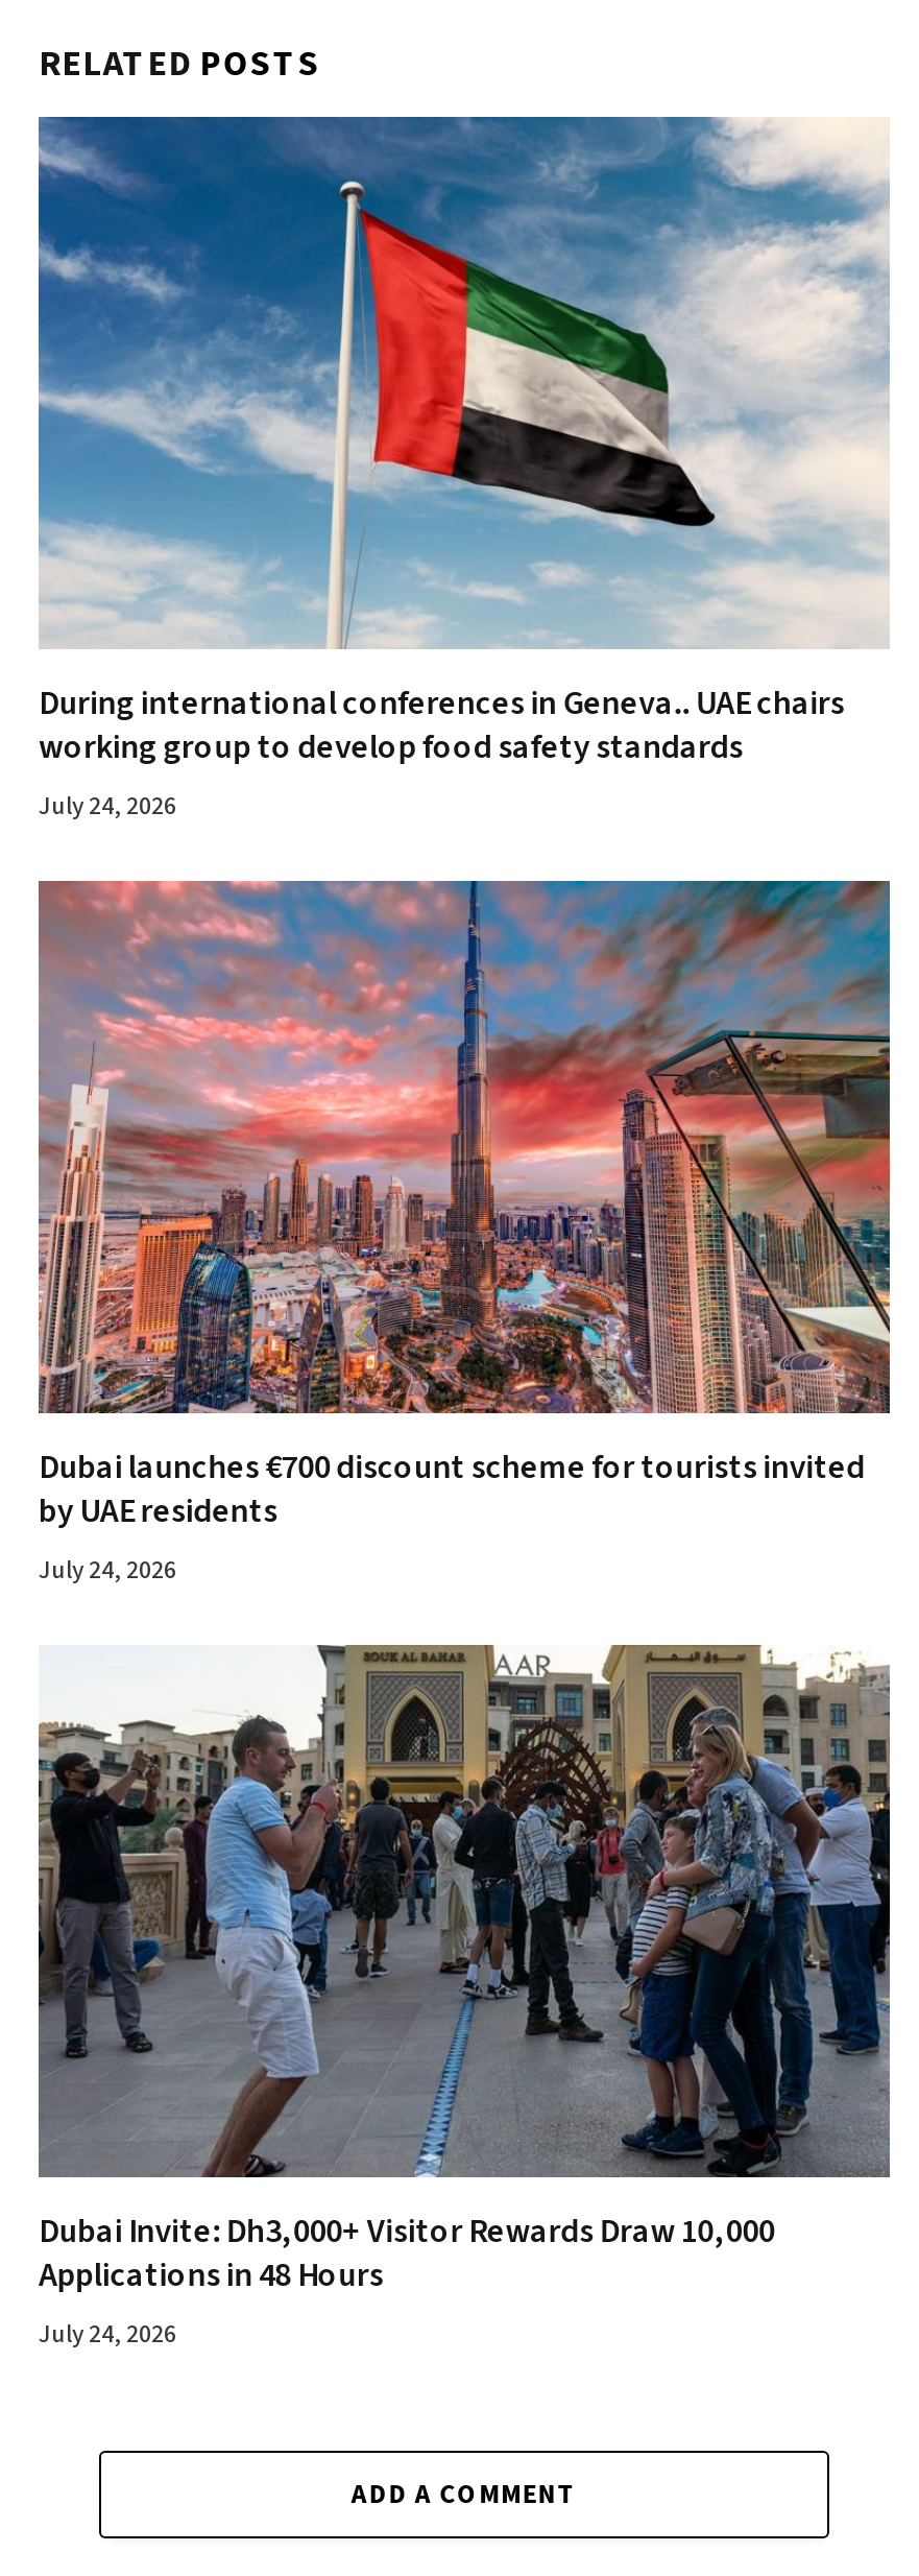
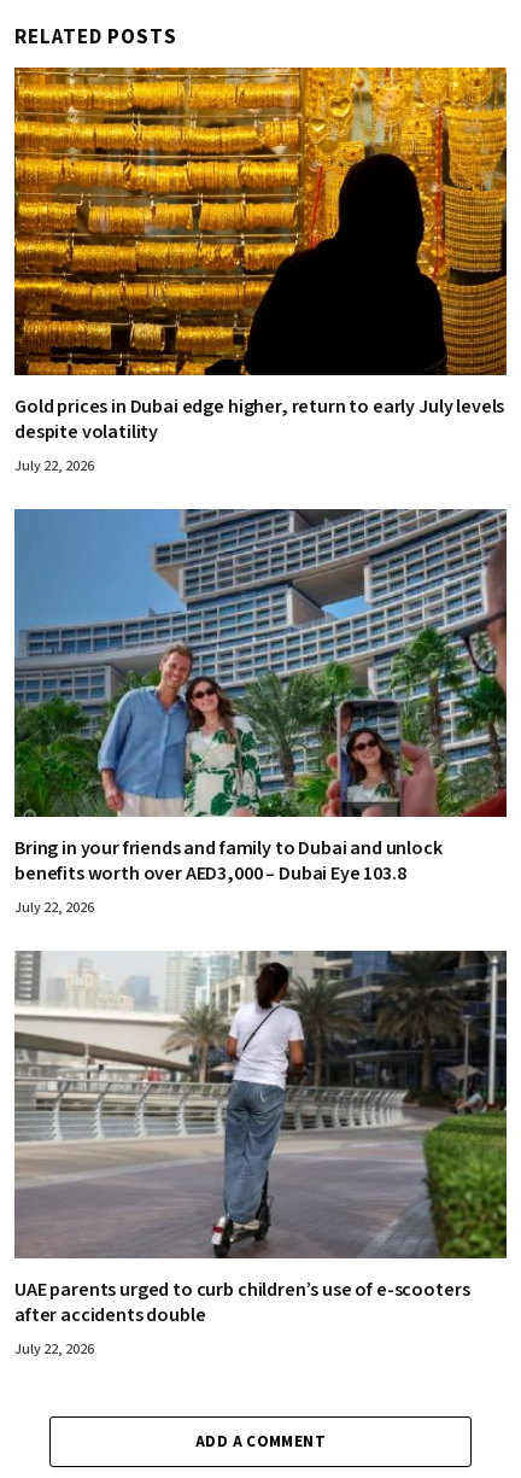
- [image]
- During international conferences in Geneva.. UAE chairs
- working group to develop food safety standards
- July 24, 2026
+ [image]
+ Gold prices in Dubai edge higher, return to early July levels
+ despite volatility
+ July 22, 2026

- [image]
- Dubai launches €700 discount scheme for tourists invited
- by UAE residents
- July 24, 2026
+ [image]
+ Bring in your friends and family to Dubai and unlock
+ benefits worth over AED3,000 – Dubai Eye 103.8
+ July 22, 2026

- [image]
- Dubai Invite: Dh3,000+ Visitor Rewards Draw 10,000
- Applications in 48 Hours
- July 24, 2026
+ [image]
+ UAE parents urged to curb children’s use of e-scooters
+ after accidents double
+ July 22, 2026
